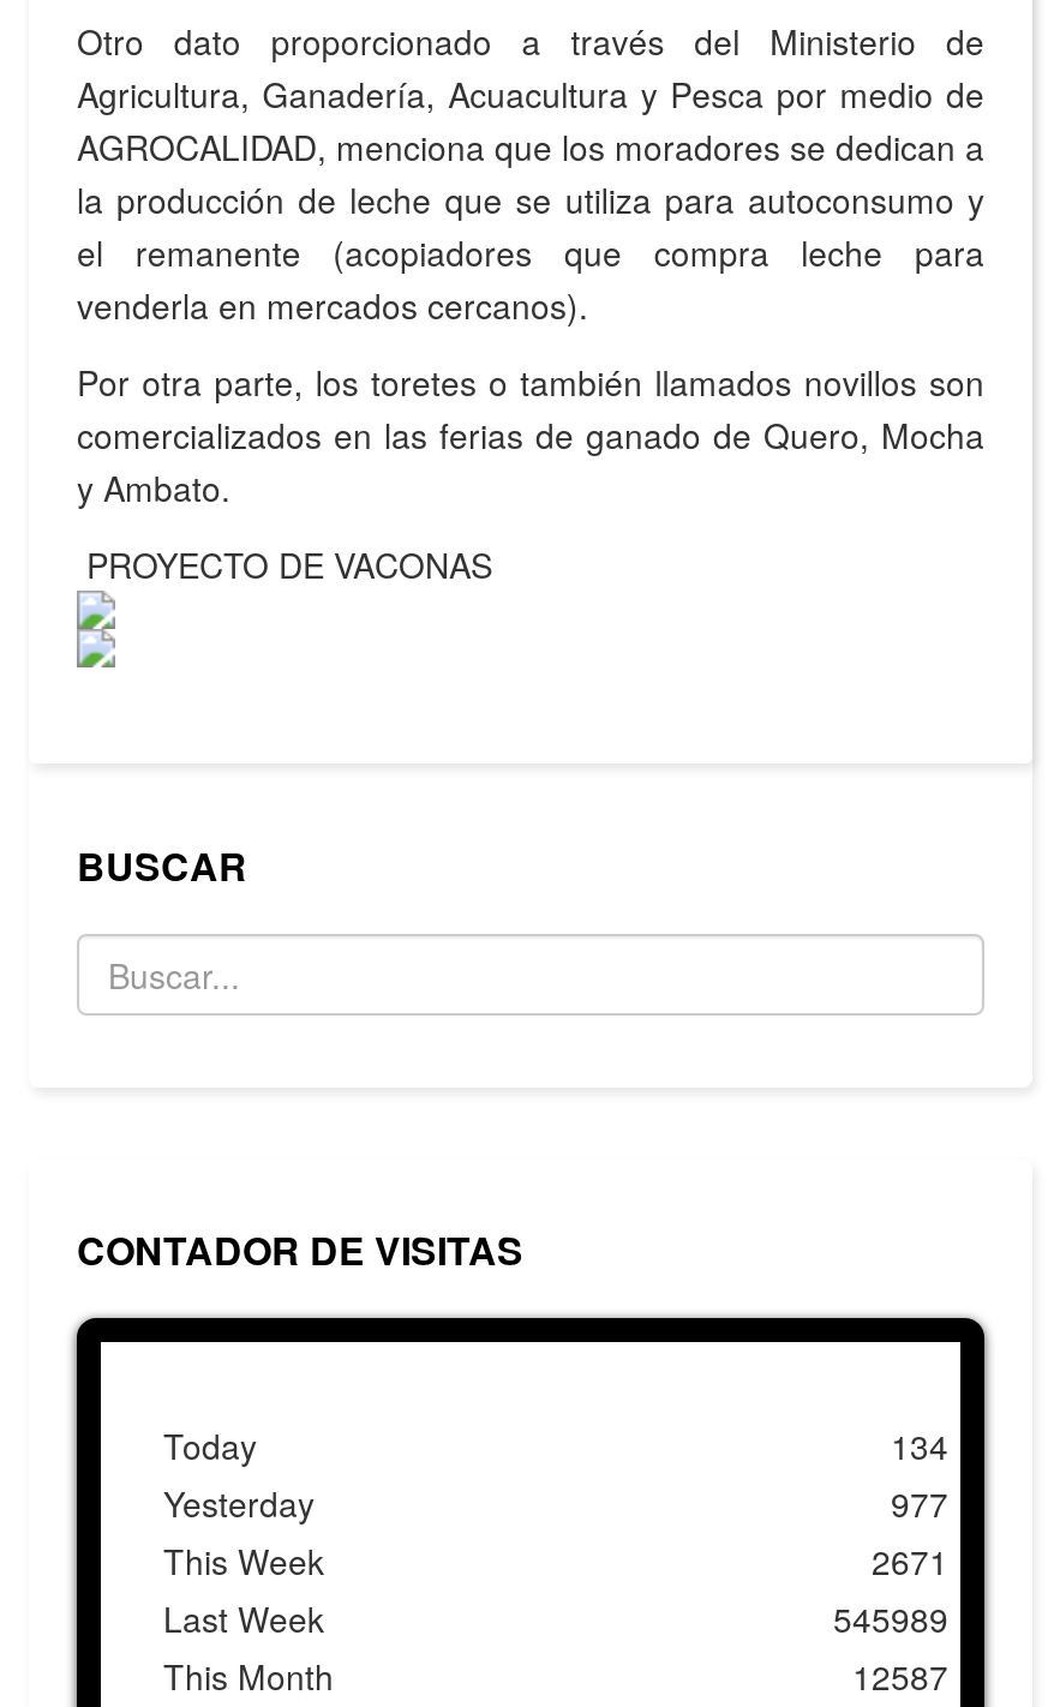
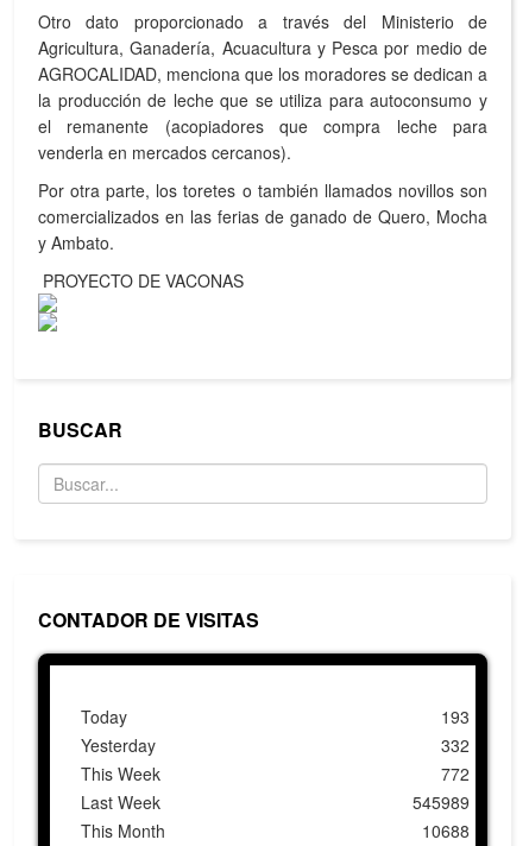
- 134
+ 193

- 977
+ 332

- 2671
+ 772

- 12587
+ 10688
